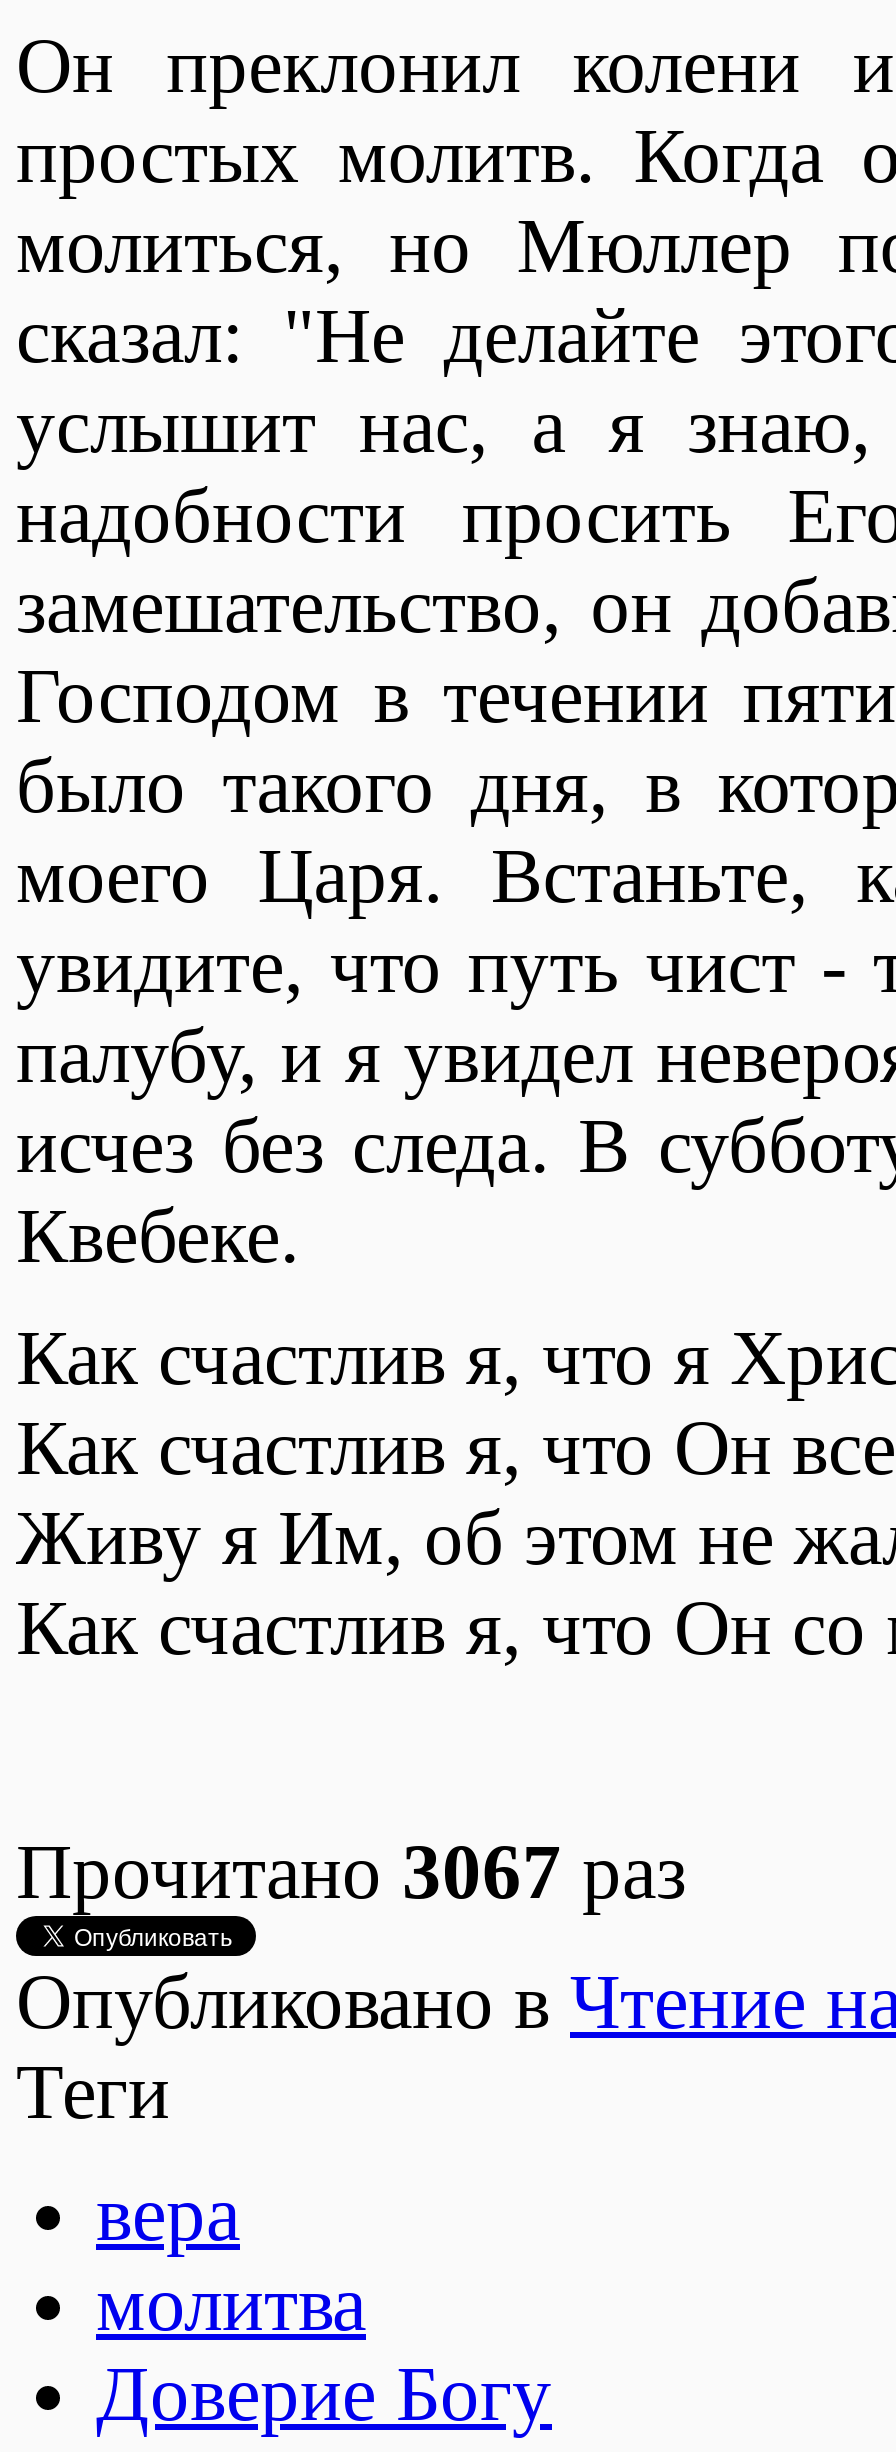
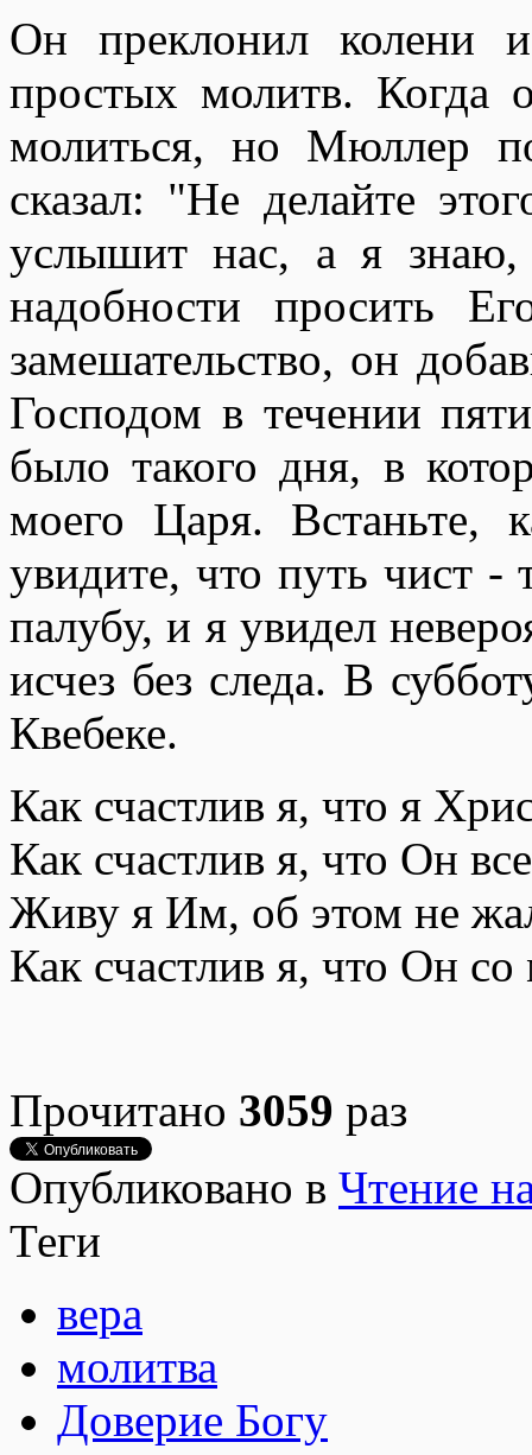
- Прочитано 3067 раз
+ Прочитано 3059 раз
